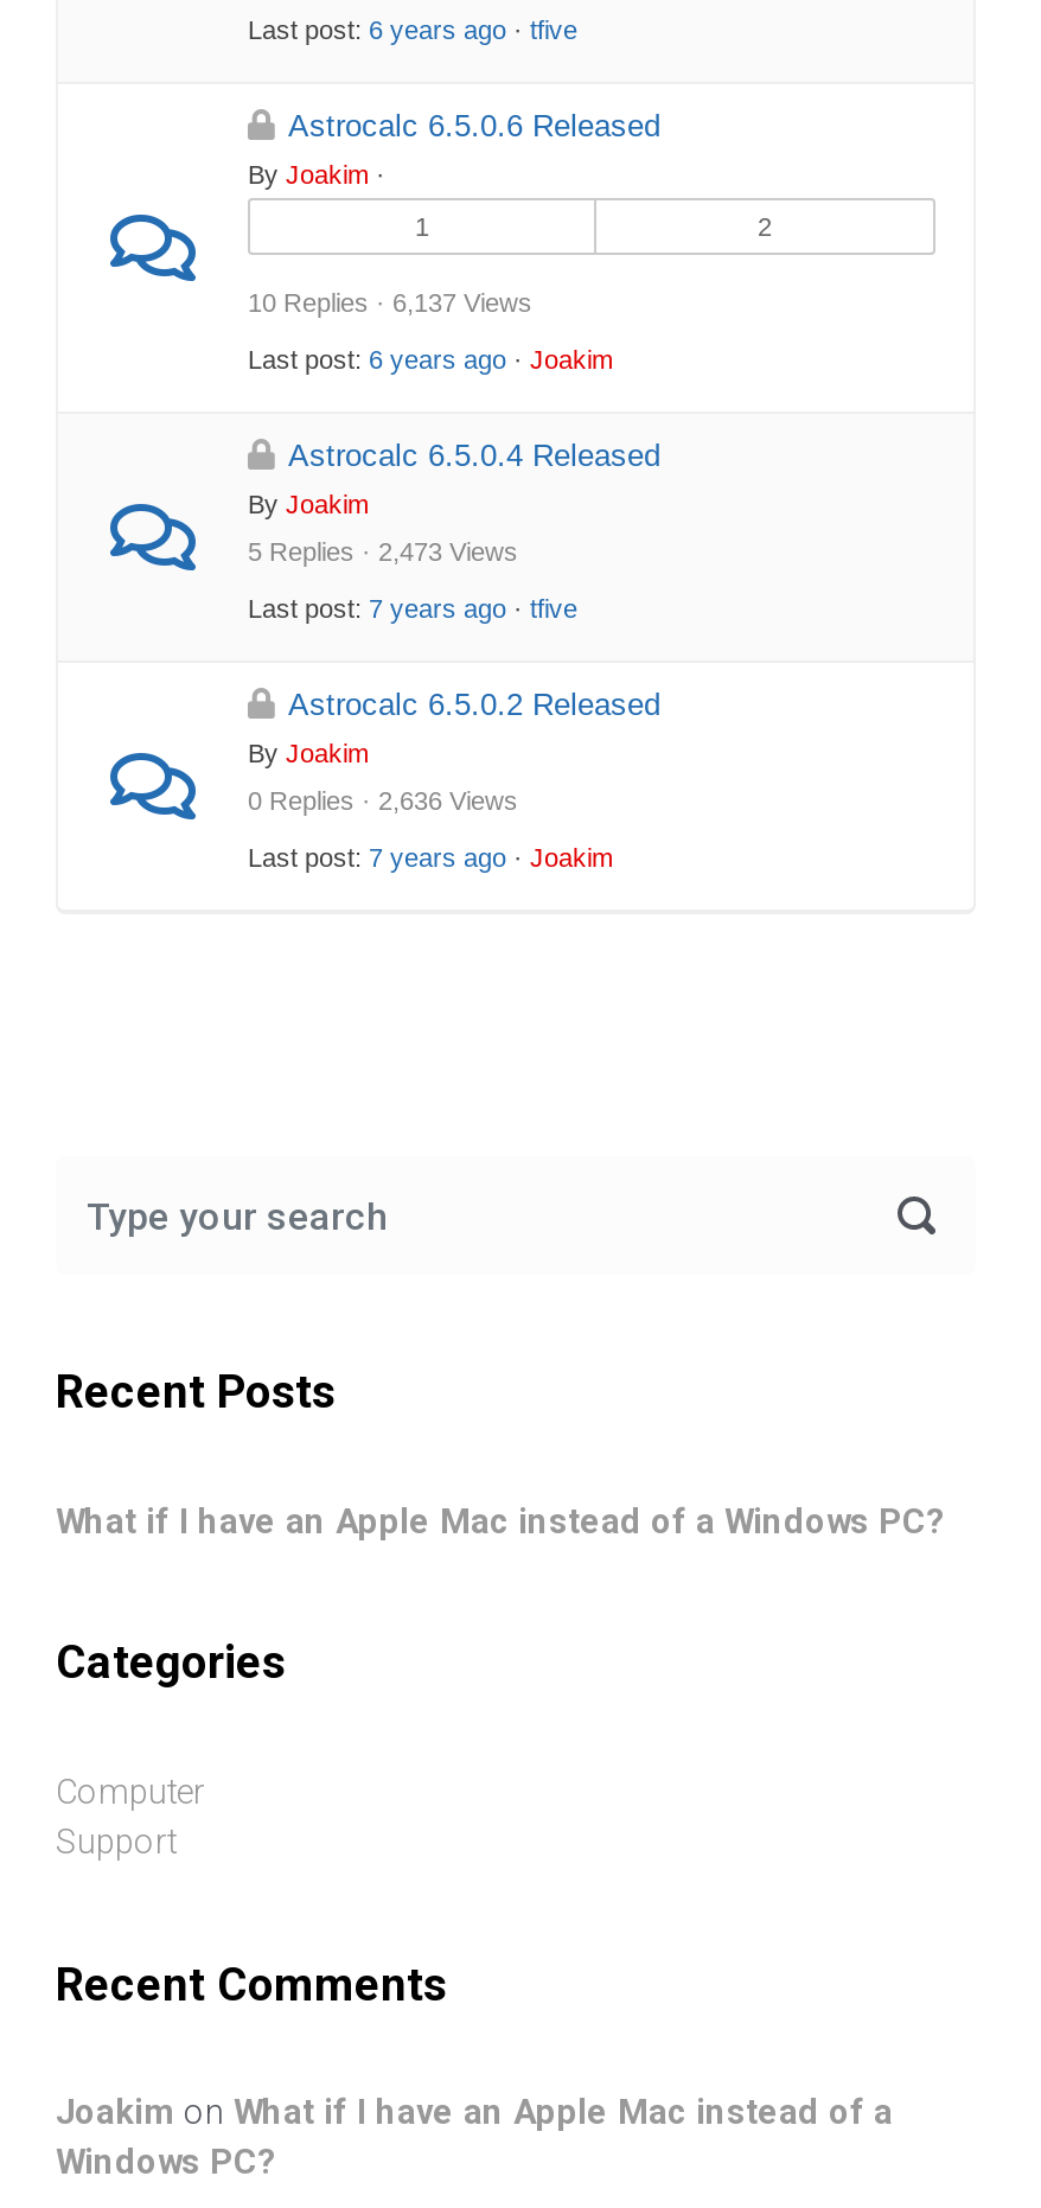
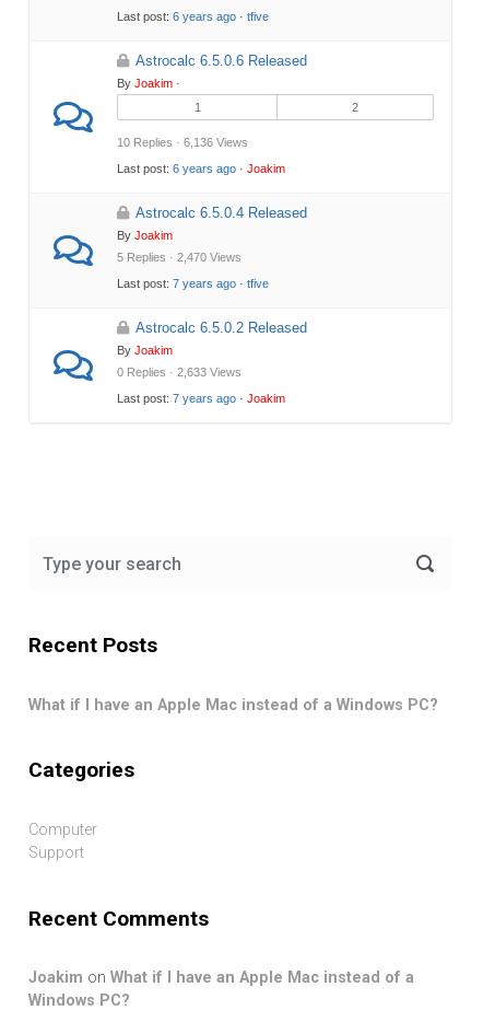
- 10 Replies · 6,137 Views
+ 10 Replies · 6,136 Views

- 5 Replies · 2,473 Views
+ 5 Replies · 2,470 Views

- 0 Replies · 2,636 Views
+ 0 Replies · 2,633 Views
